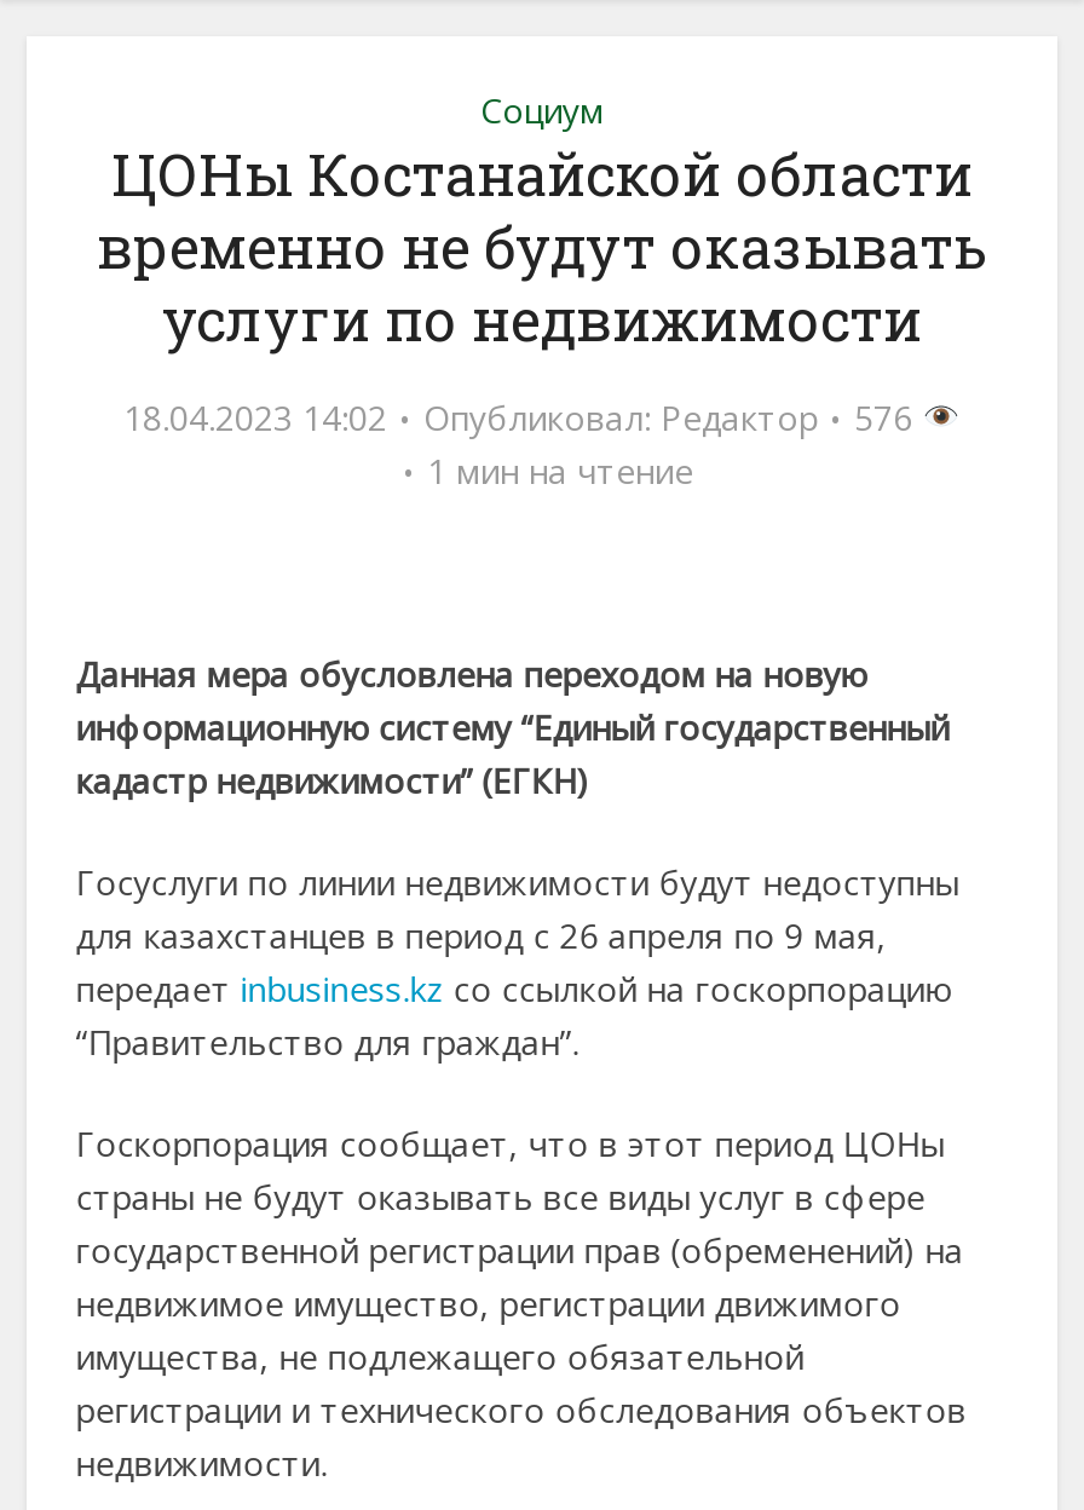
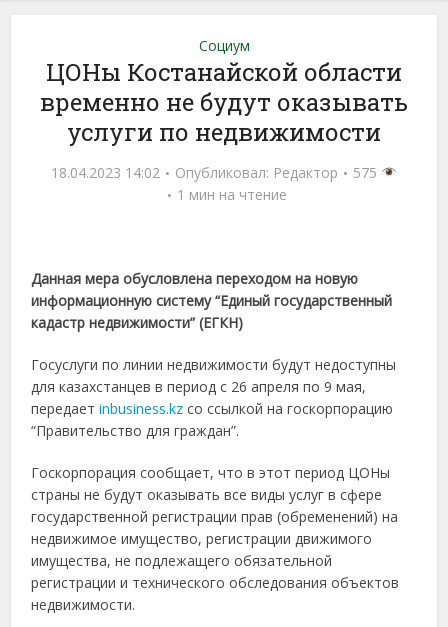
- 18.04.2023 14:02 Опубликовал: Редактор 576
+ 18.04.2023 14:02 Опубликовал: Редактор 575
